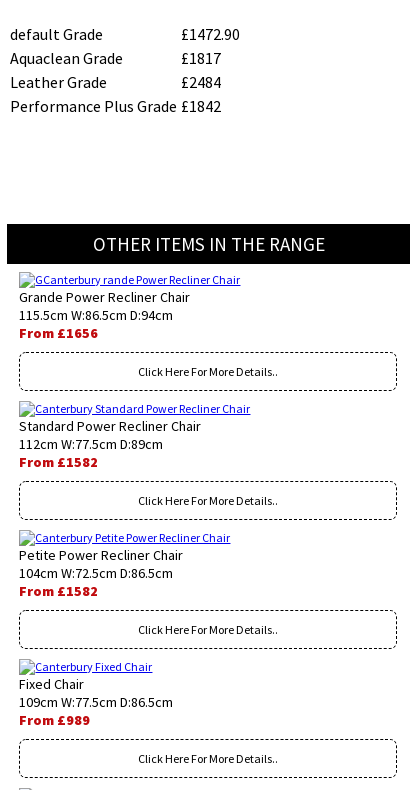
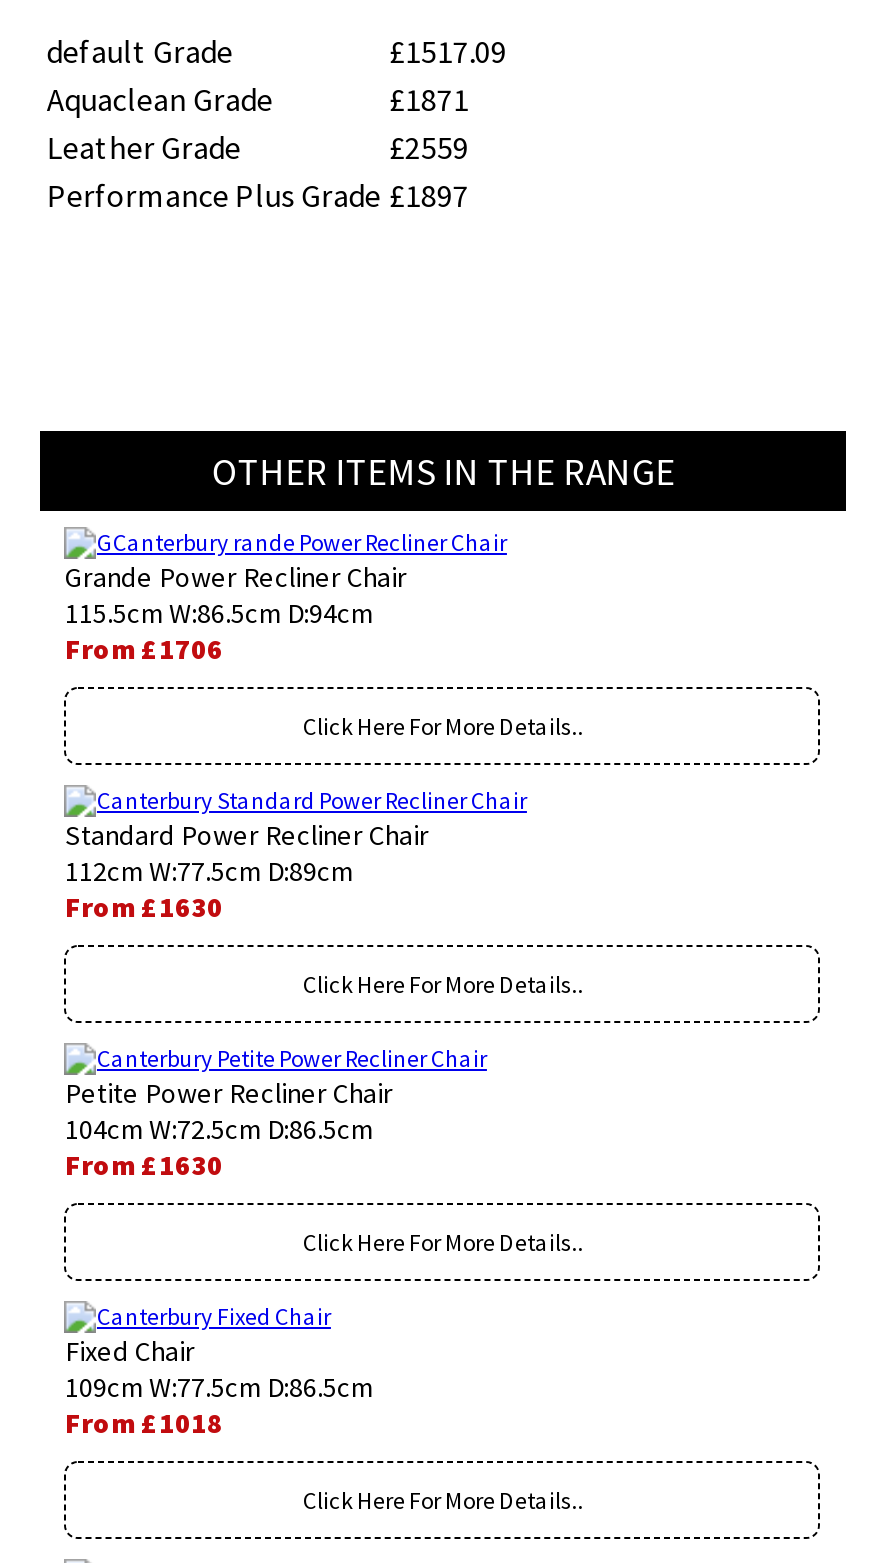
- £1472.90
+ £1517.09

- £1817
+ £1871

- £2484
+ £2559

- Performance Plus Grade £1842
+ Performance Plus Grade £1897

- From £1656
+ From £1706

- From £1582
+ From £1630

- From £1582
+ From £1630

- From £989
+ From £1018
